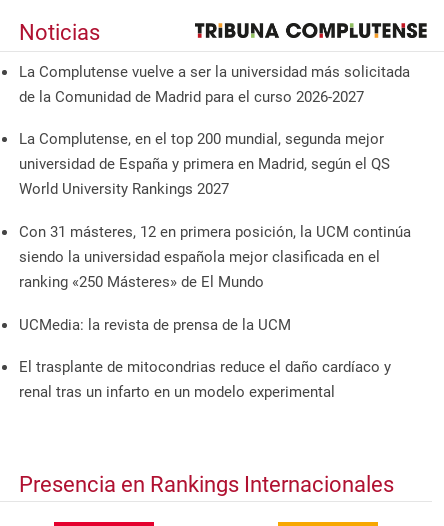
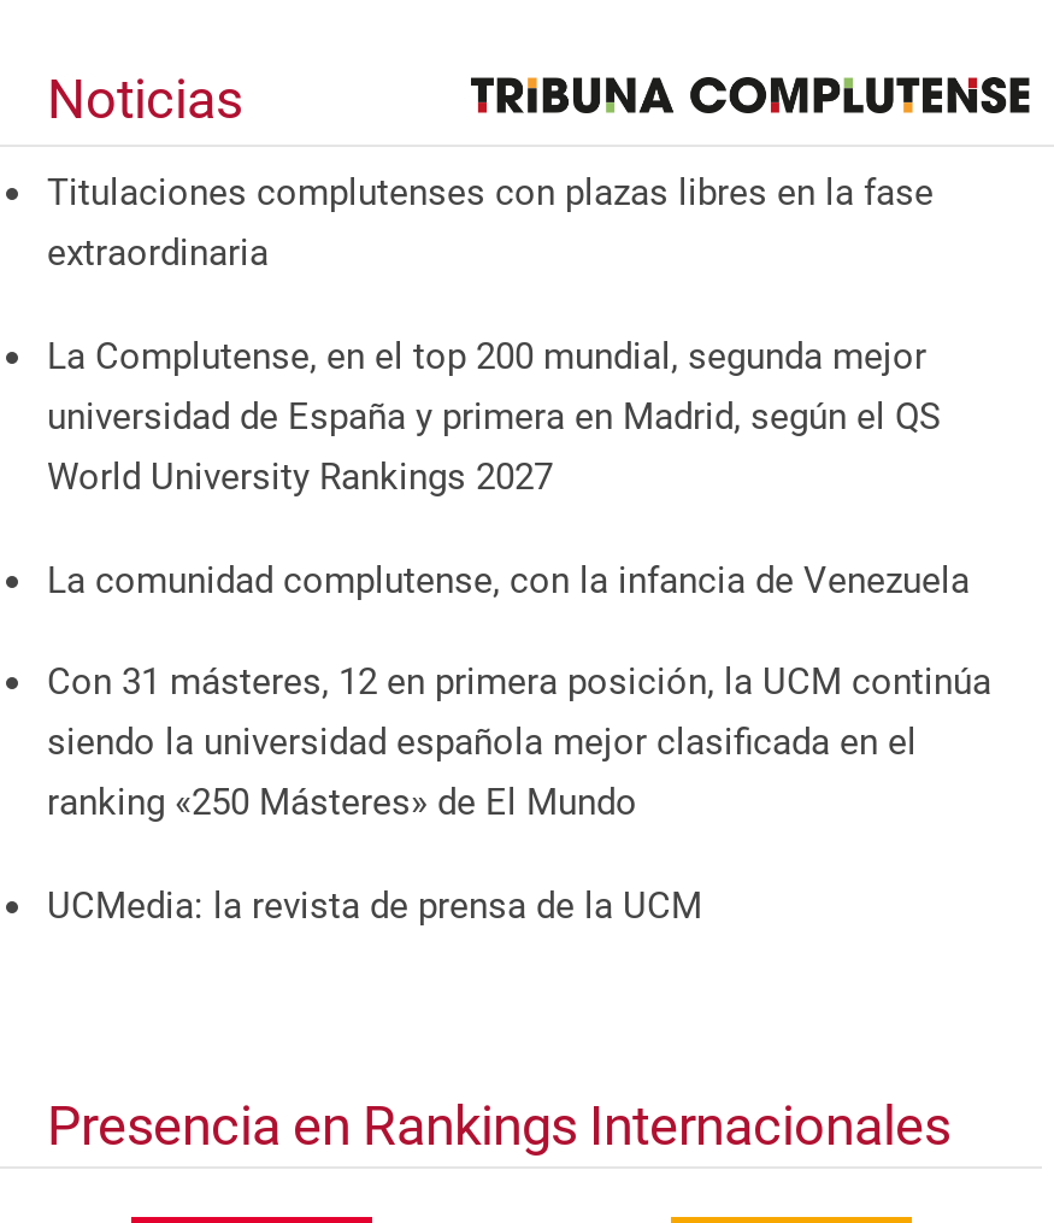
- La Complutense vuelve a ser la universidad más solicitada
- de la Comunidad de Madrid para el curso 2026-2027
+ Titulaciones complutenses con plazas libres en la fase
+ extraordinaria

+ La comunidad complutense, con la infancia de Venezuela

moved down: Con 31 másteres, 12 en primera posición, la UCM continúa | siendo la universidad española mejor clasificada en el | ranking «250 Másteres» de El Mundo | UCMedia: la revista de prensa de la UCM

- El trasplante de mitocondrias reduce el daño cardíaco y
- renal tras un infarto en un modelo experimental
